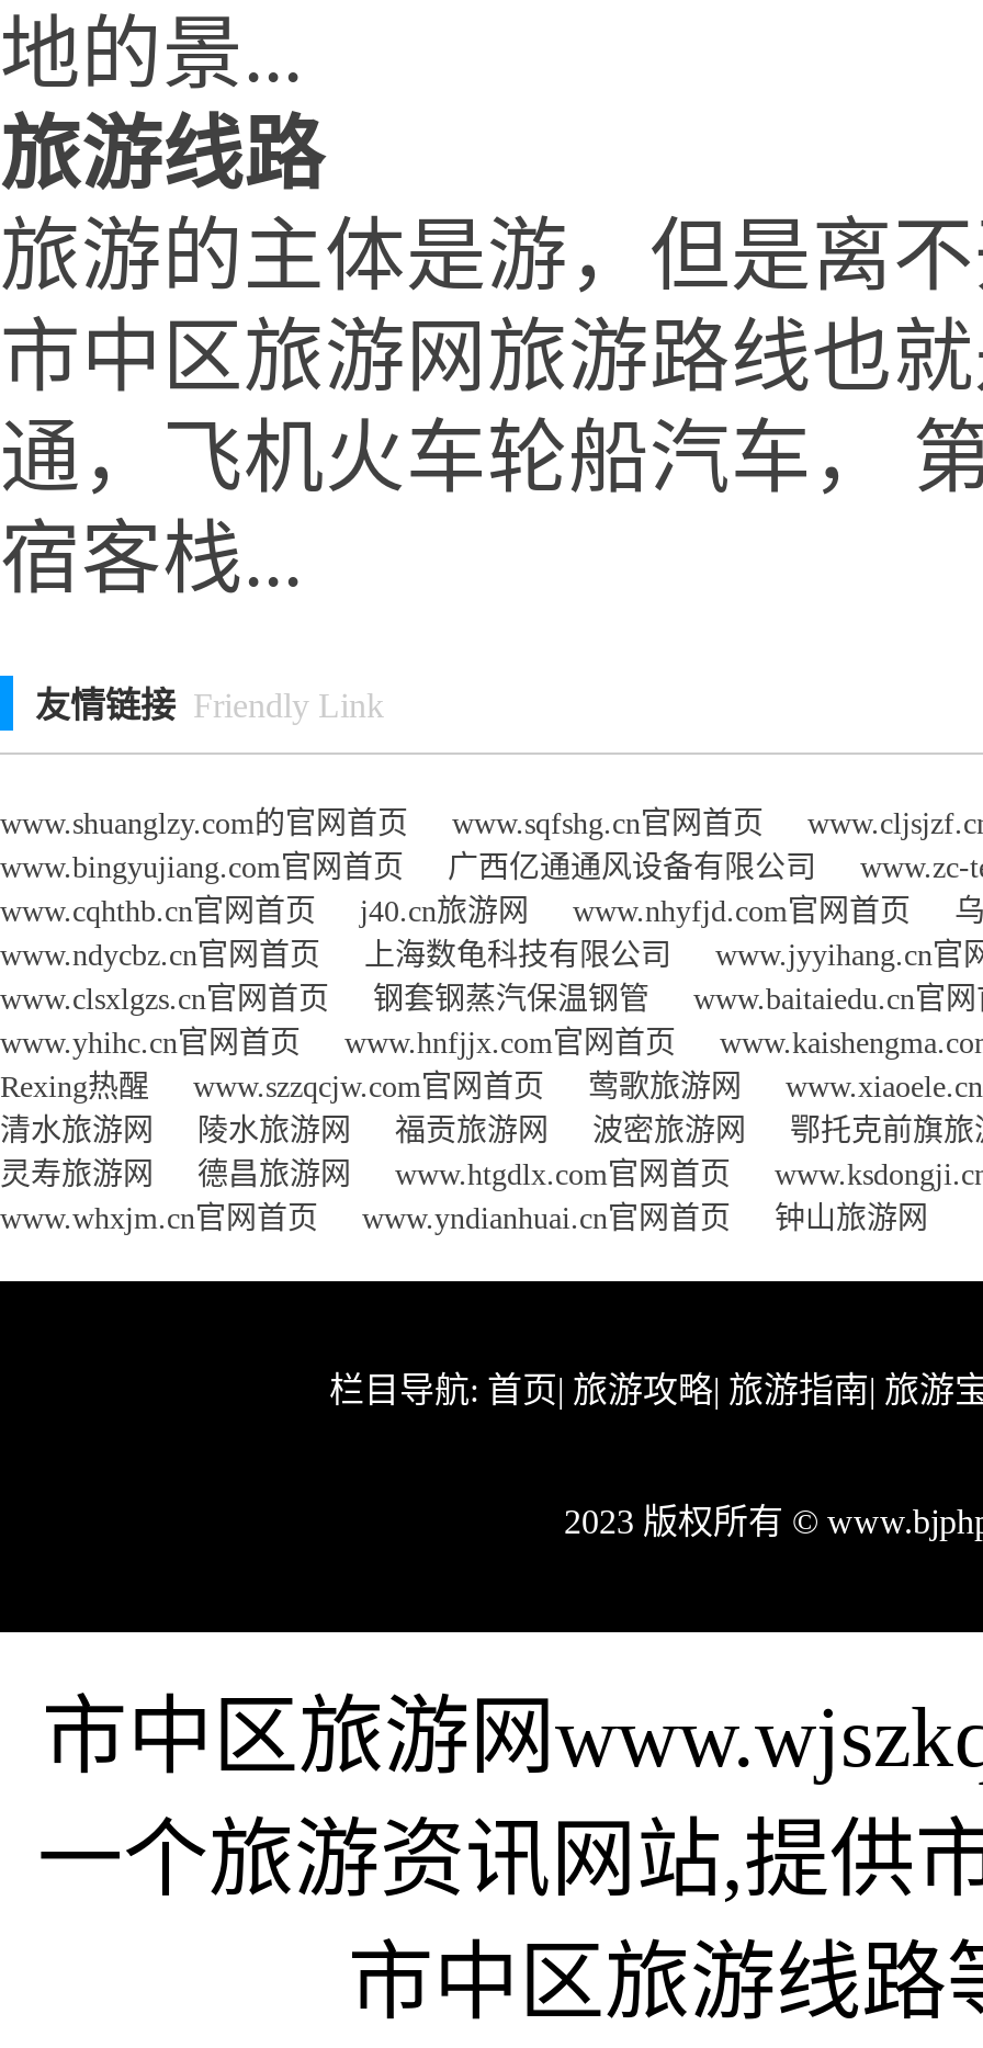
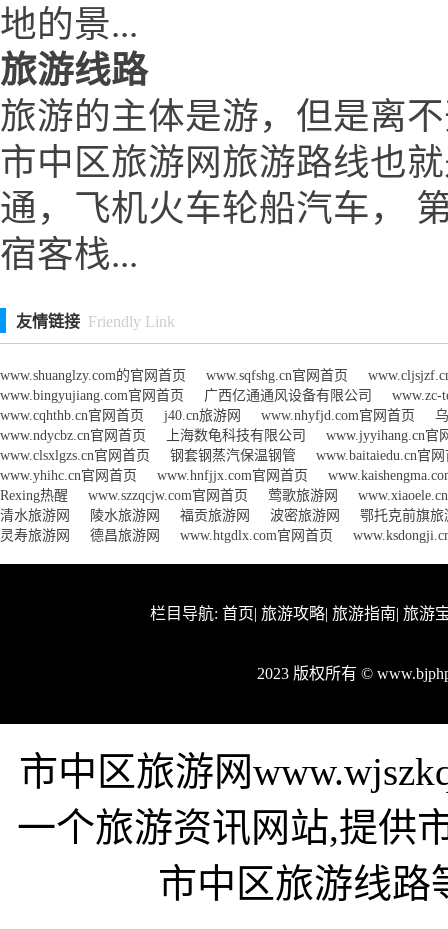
- www.whxjm.cn官网首页
- www.yndianhuai.cn官网首页
- 钟山旅游网
